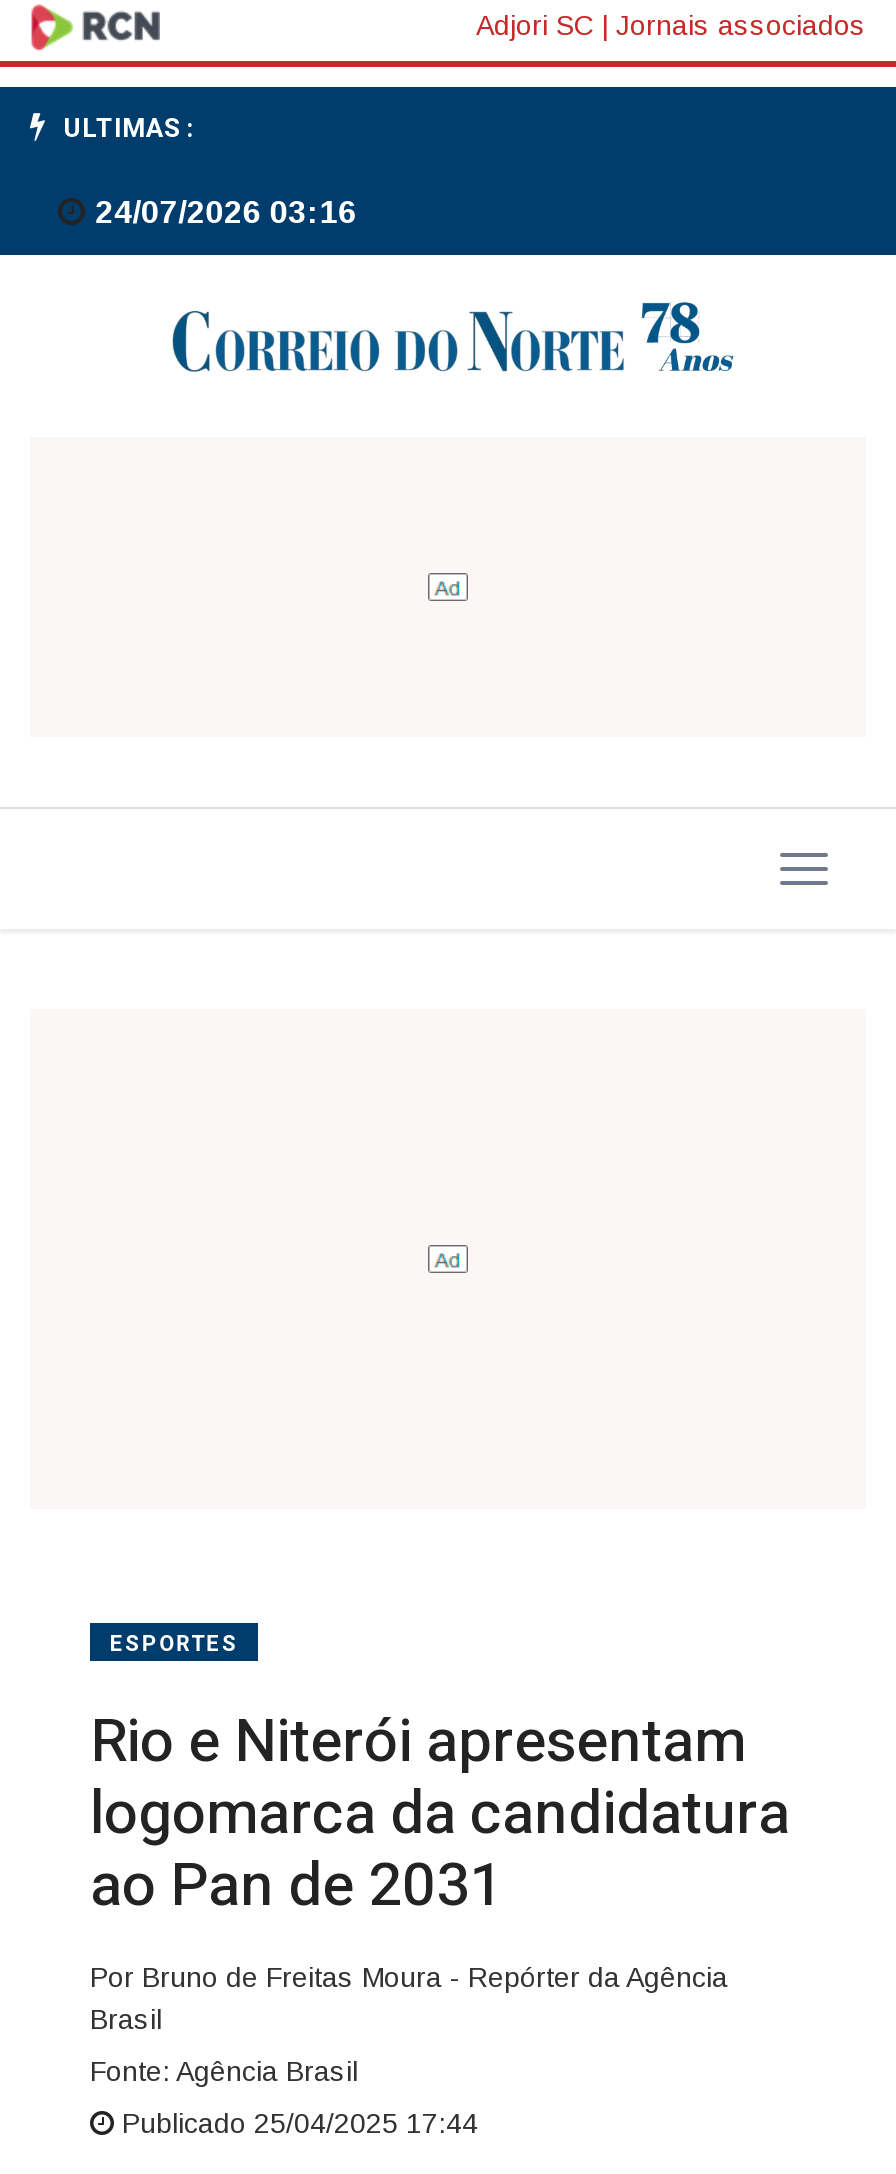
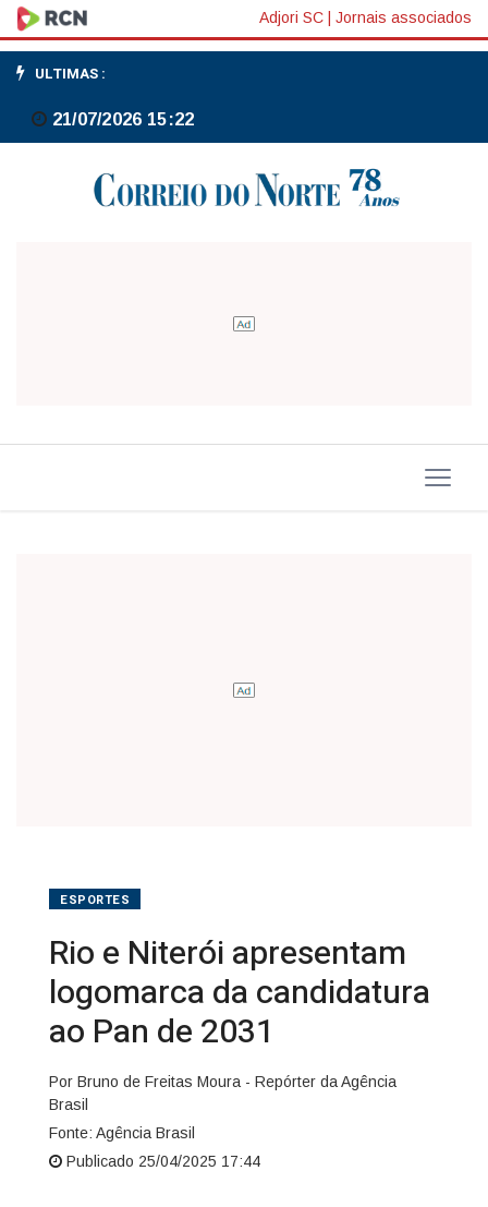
- 24/07/2026 03:16
+ 21/07/2026 15:22
